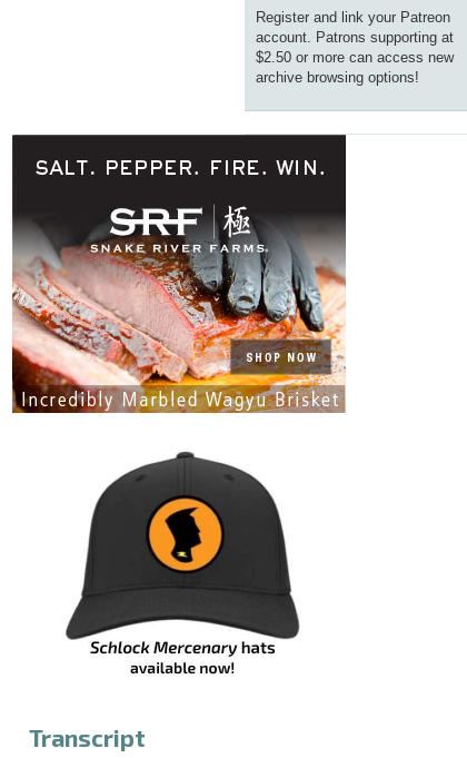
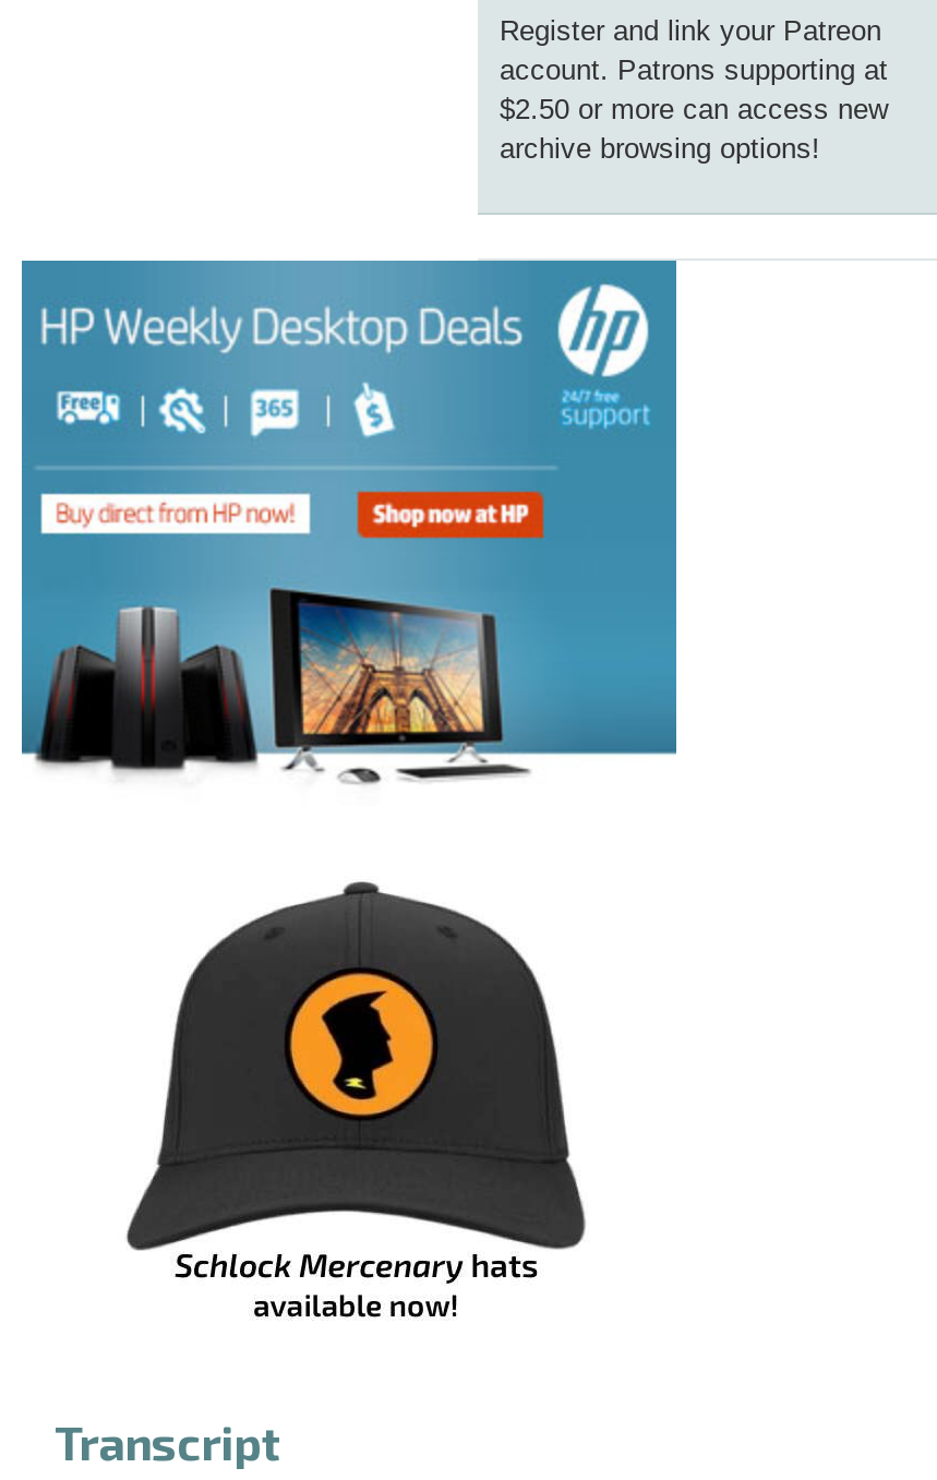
- [image]
+ [image]
